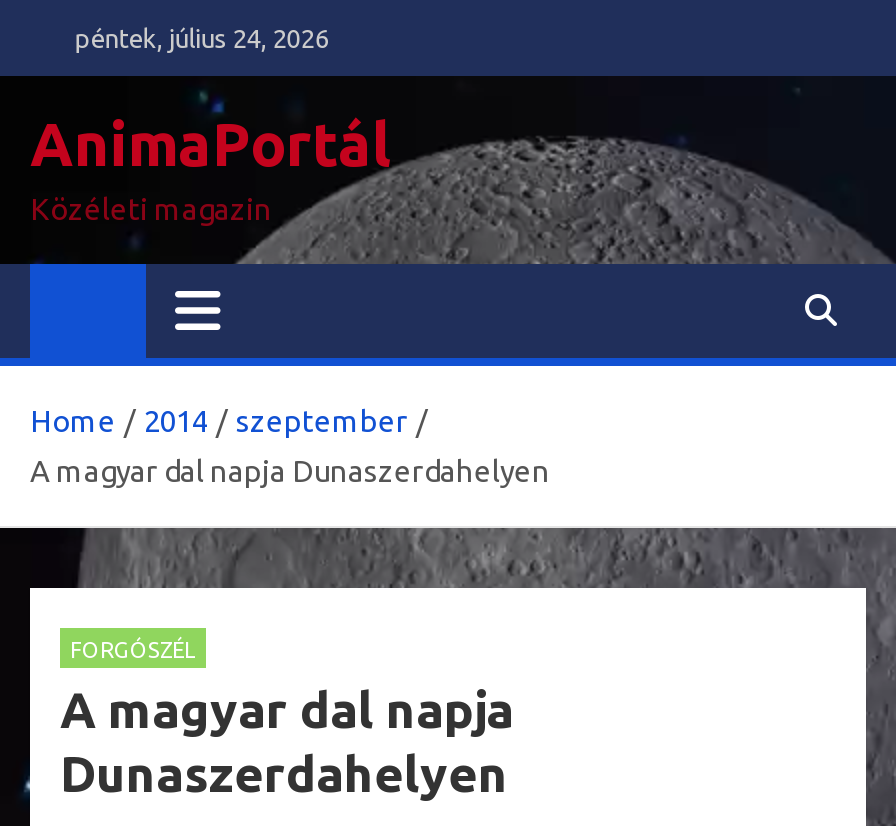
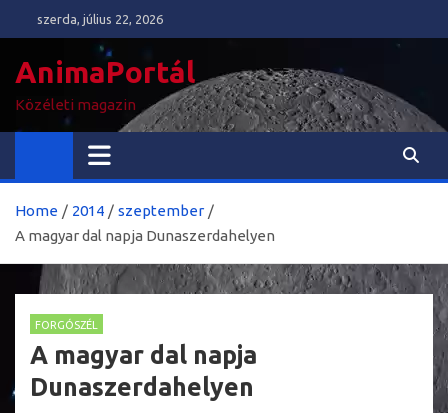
- péntek, július 24, 2026
+ szerda, július 22, 2026
